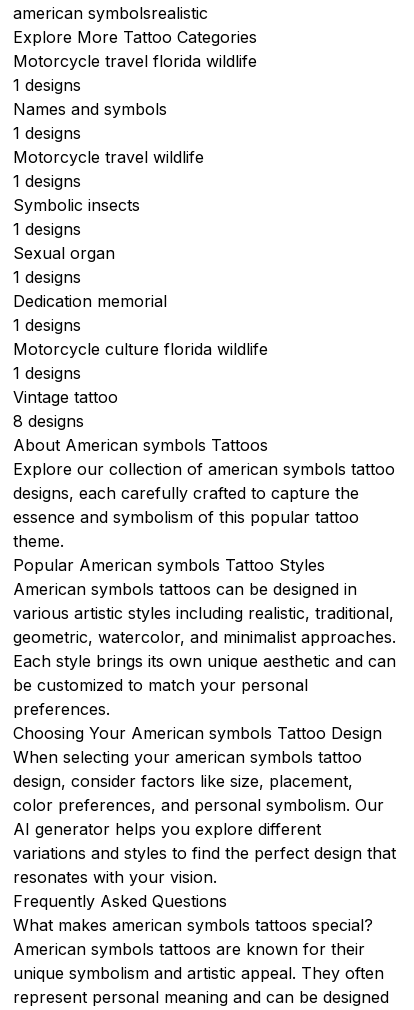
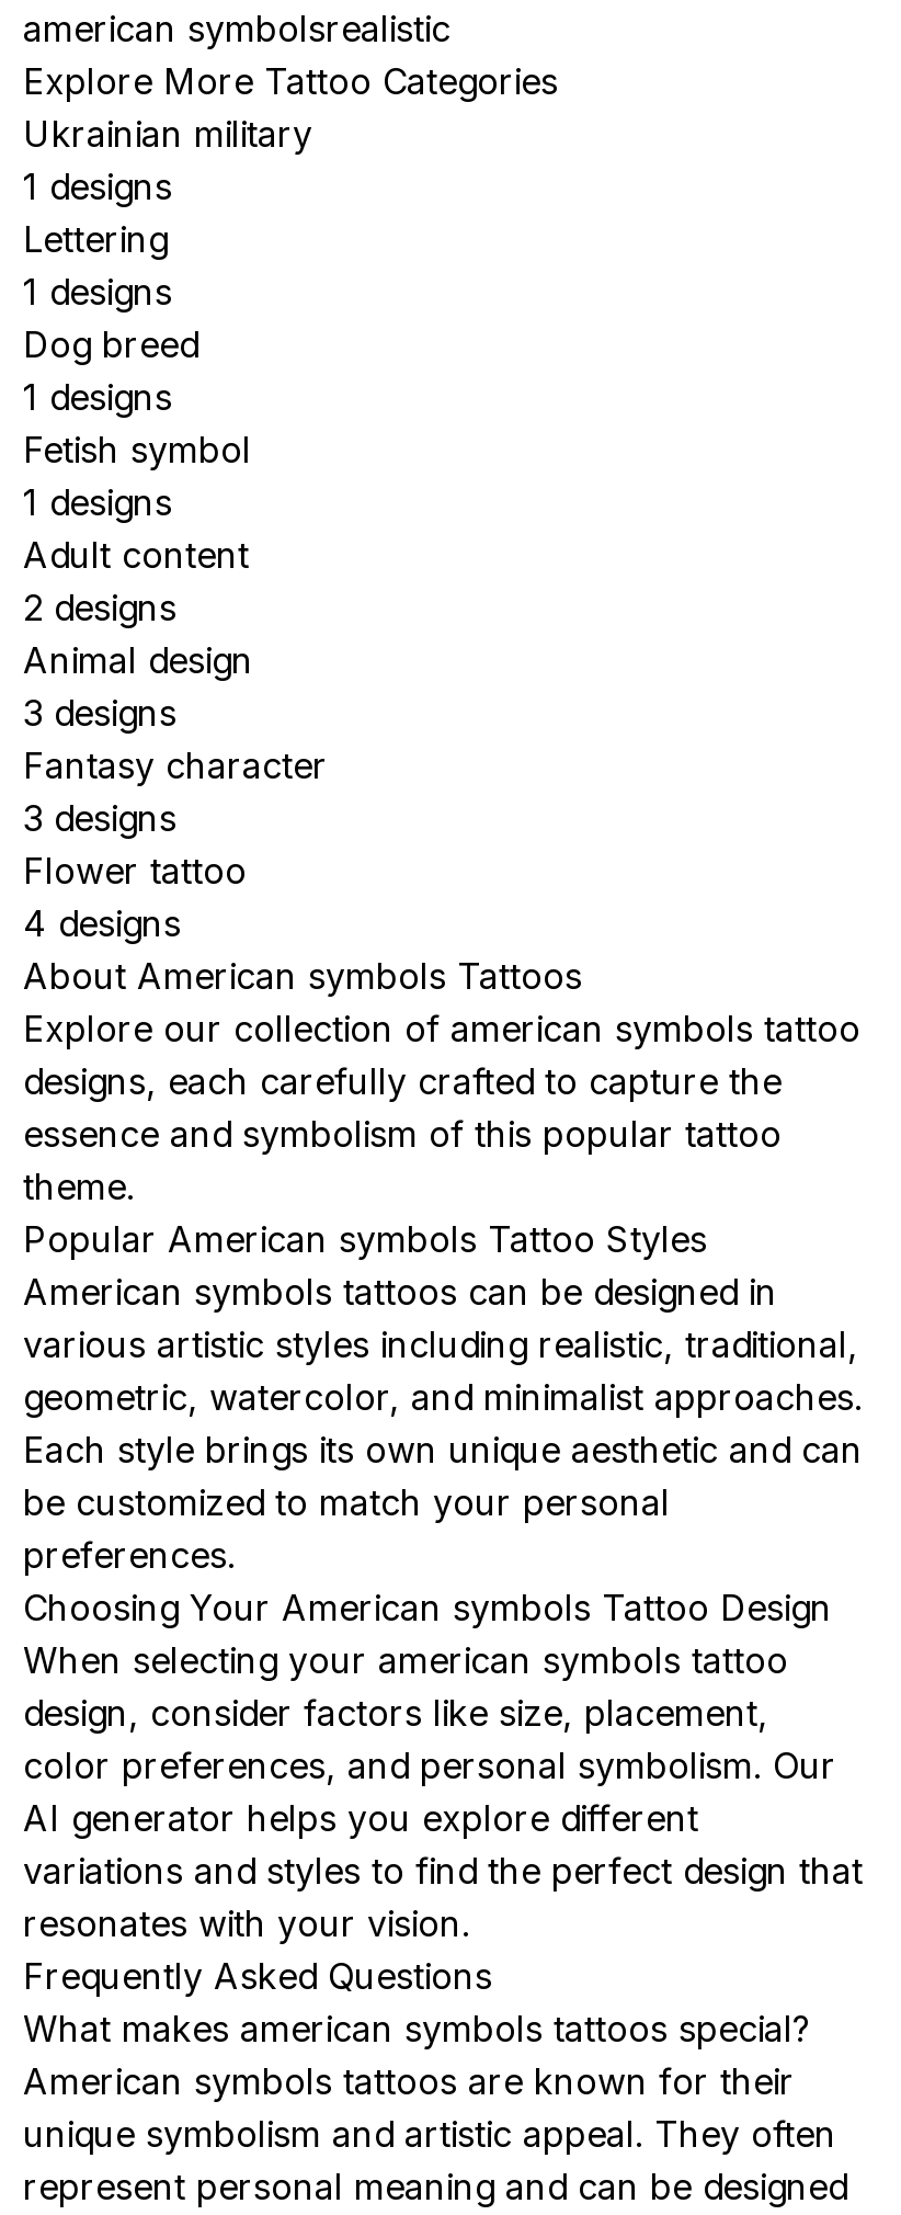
- Motorcycle travel florida wildlife
+ Ukrainian military

- Names and symbols
+ Lettering

- Motorcycle travel wildlife
+ Dog breed

- Symbolic insects
+ Fetish symbol

- Sexual organ
- 1 designs
- Dedication memorial
- 1 designs
- Motorcycle culture florida wildlife
- 1 designs
- Vintage tattoo
- 8 designs
+ Adult content
+ 2 designs
+ Animal design
+ 3 designs
+ Fantasy character
+ 3 designs
+ Flower tattoo
+ 4 designs
